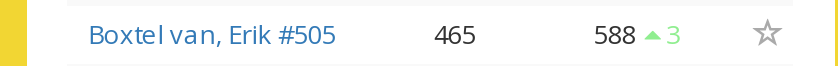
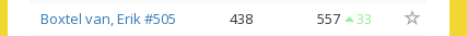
- 465
+ 438

- 588
+ 557

- 3
+ 33
